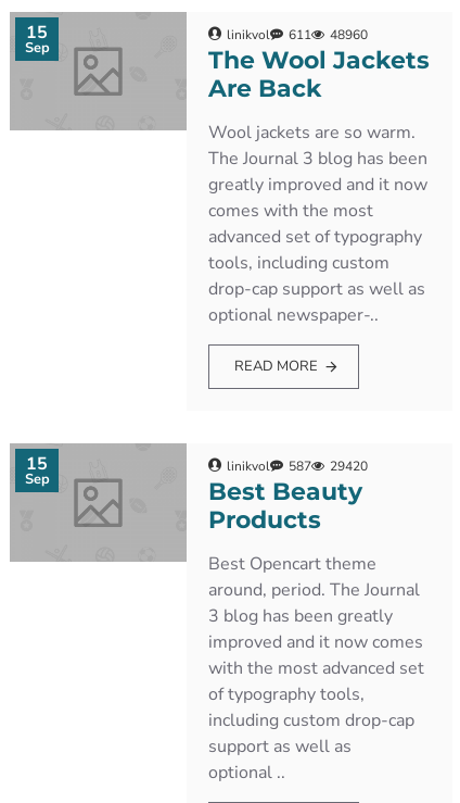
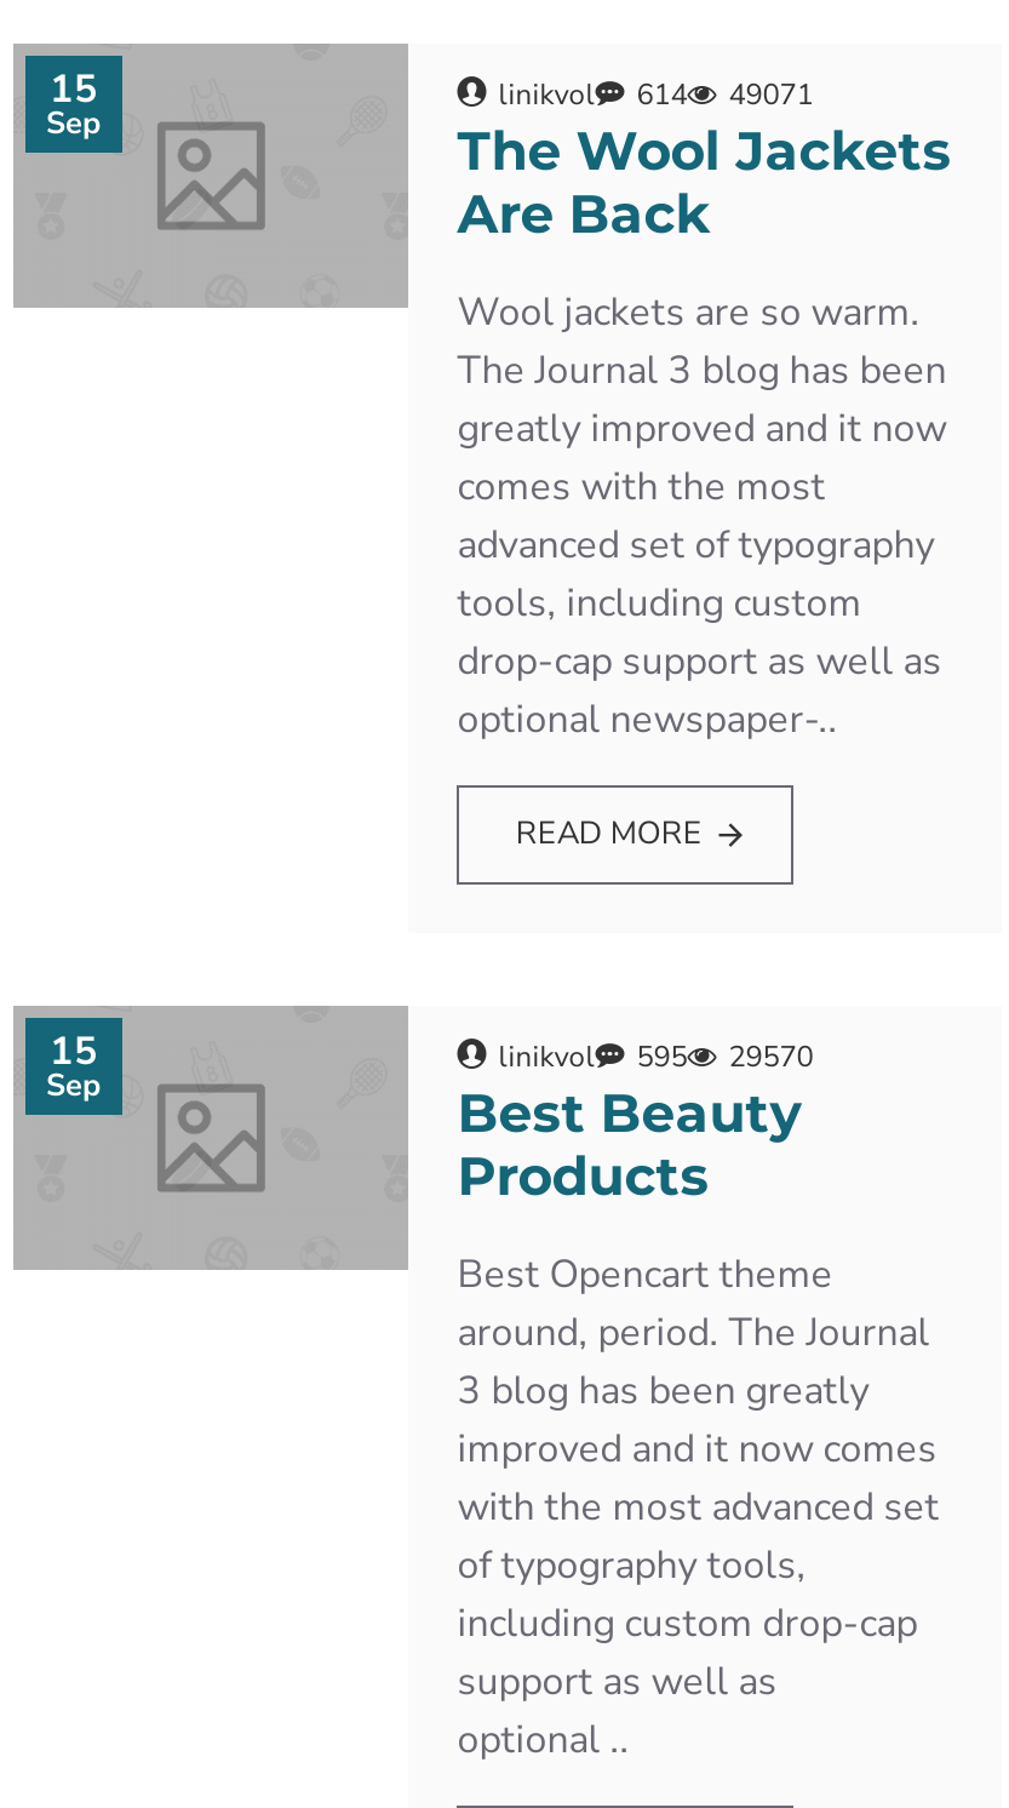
- 611
+ 614

- 48960
+ 49071

- 587
+ 595

- 29420
+ 29570
